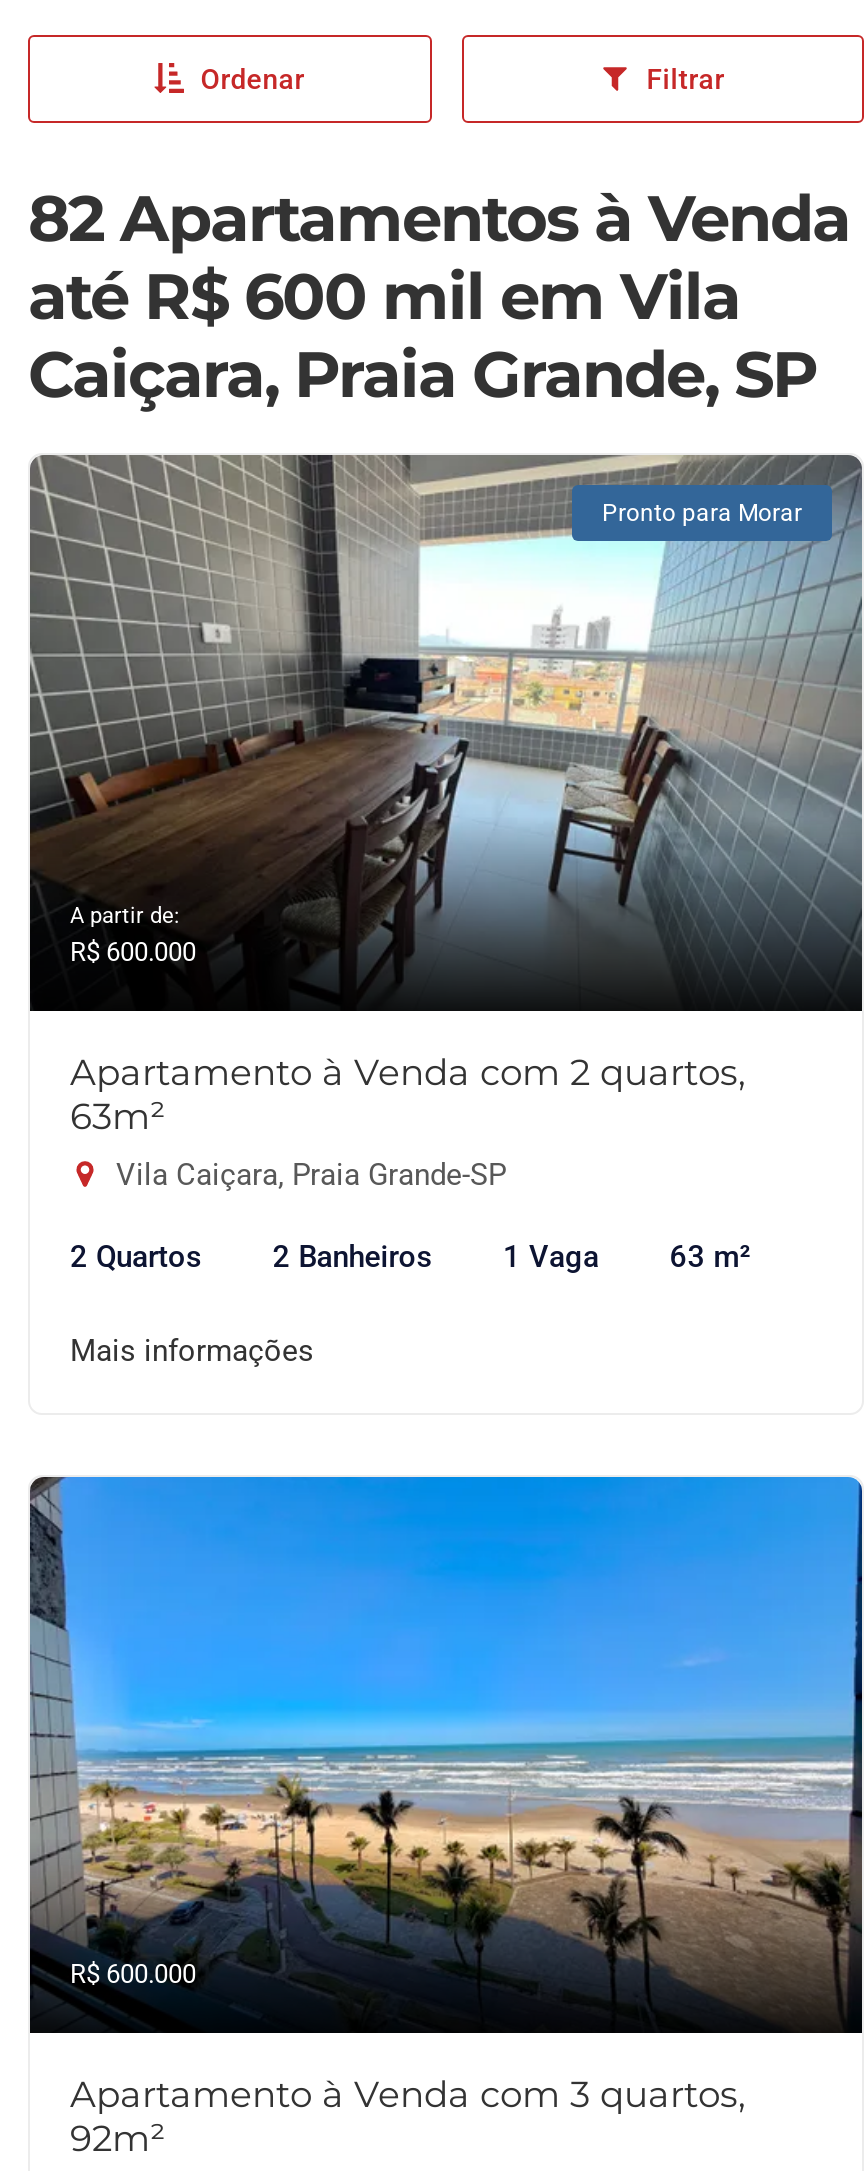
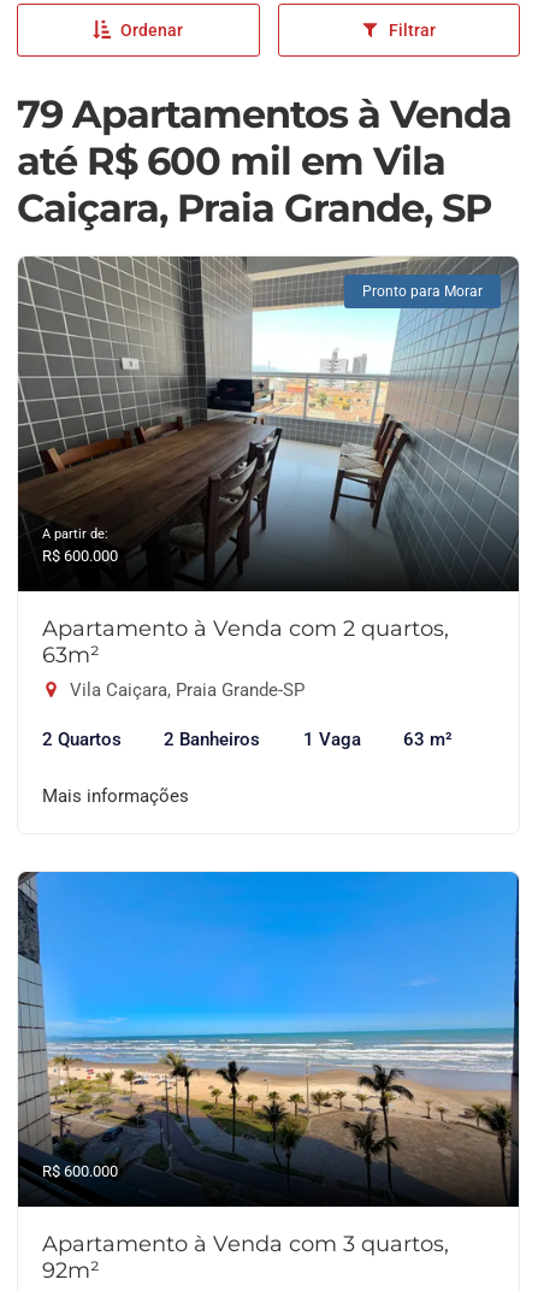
- 82 Apartamentos à Venda
+ 79 Apartamentos à Venda
